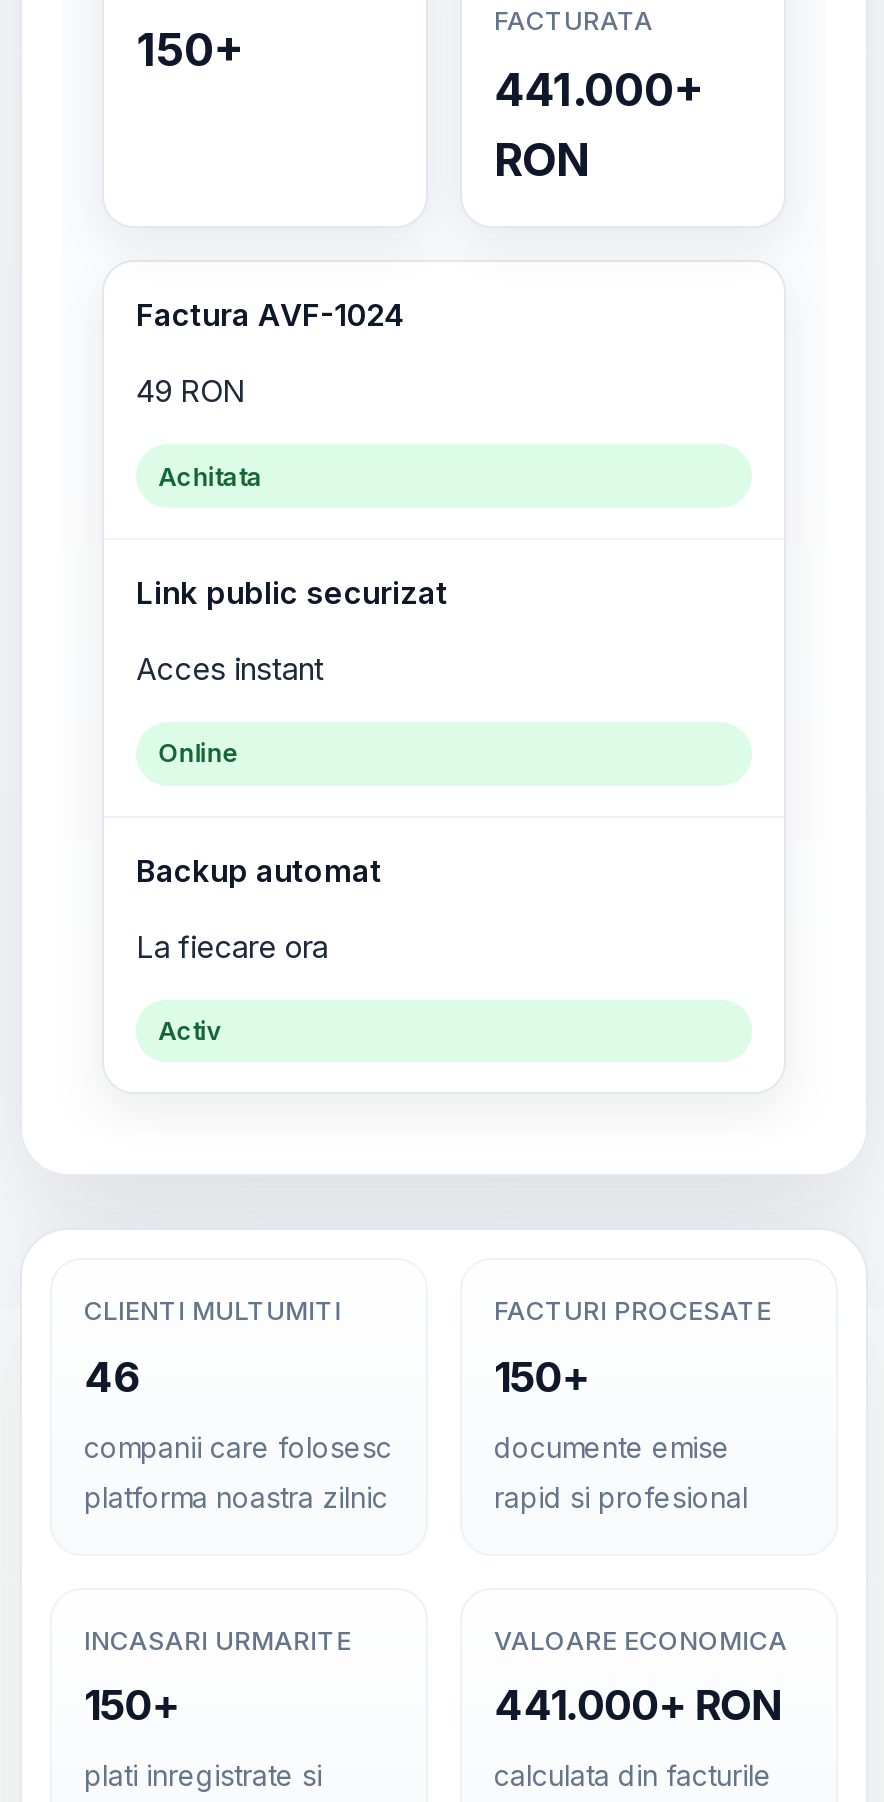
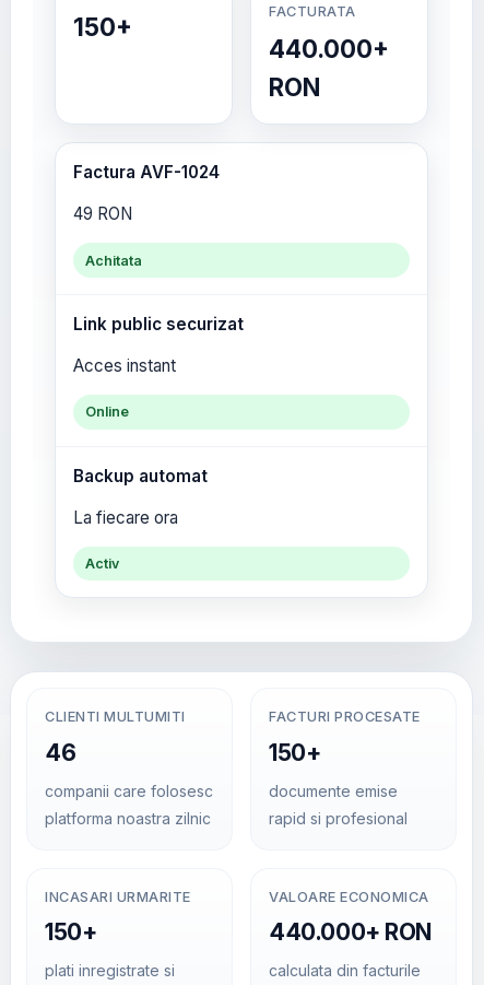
- 441.000+
+ 440.000+

- 441.000+ RON
+ 440.000+ RON
